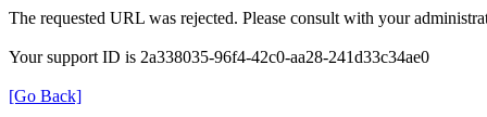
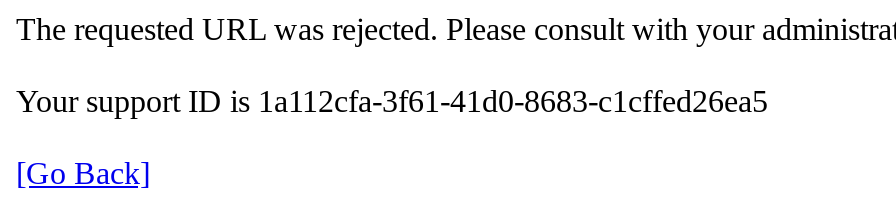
- Your support ID is 2a338035-96f4-42c0-aa28-241d33c34ae0
+ Your support ID is 1a112cfa-3f61-41d0-8683-c1cffed26ea5
